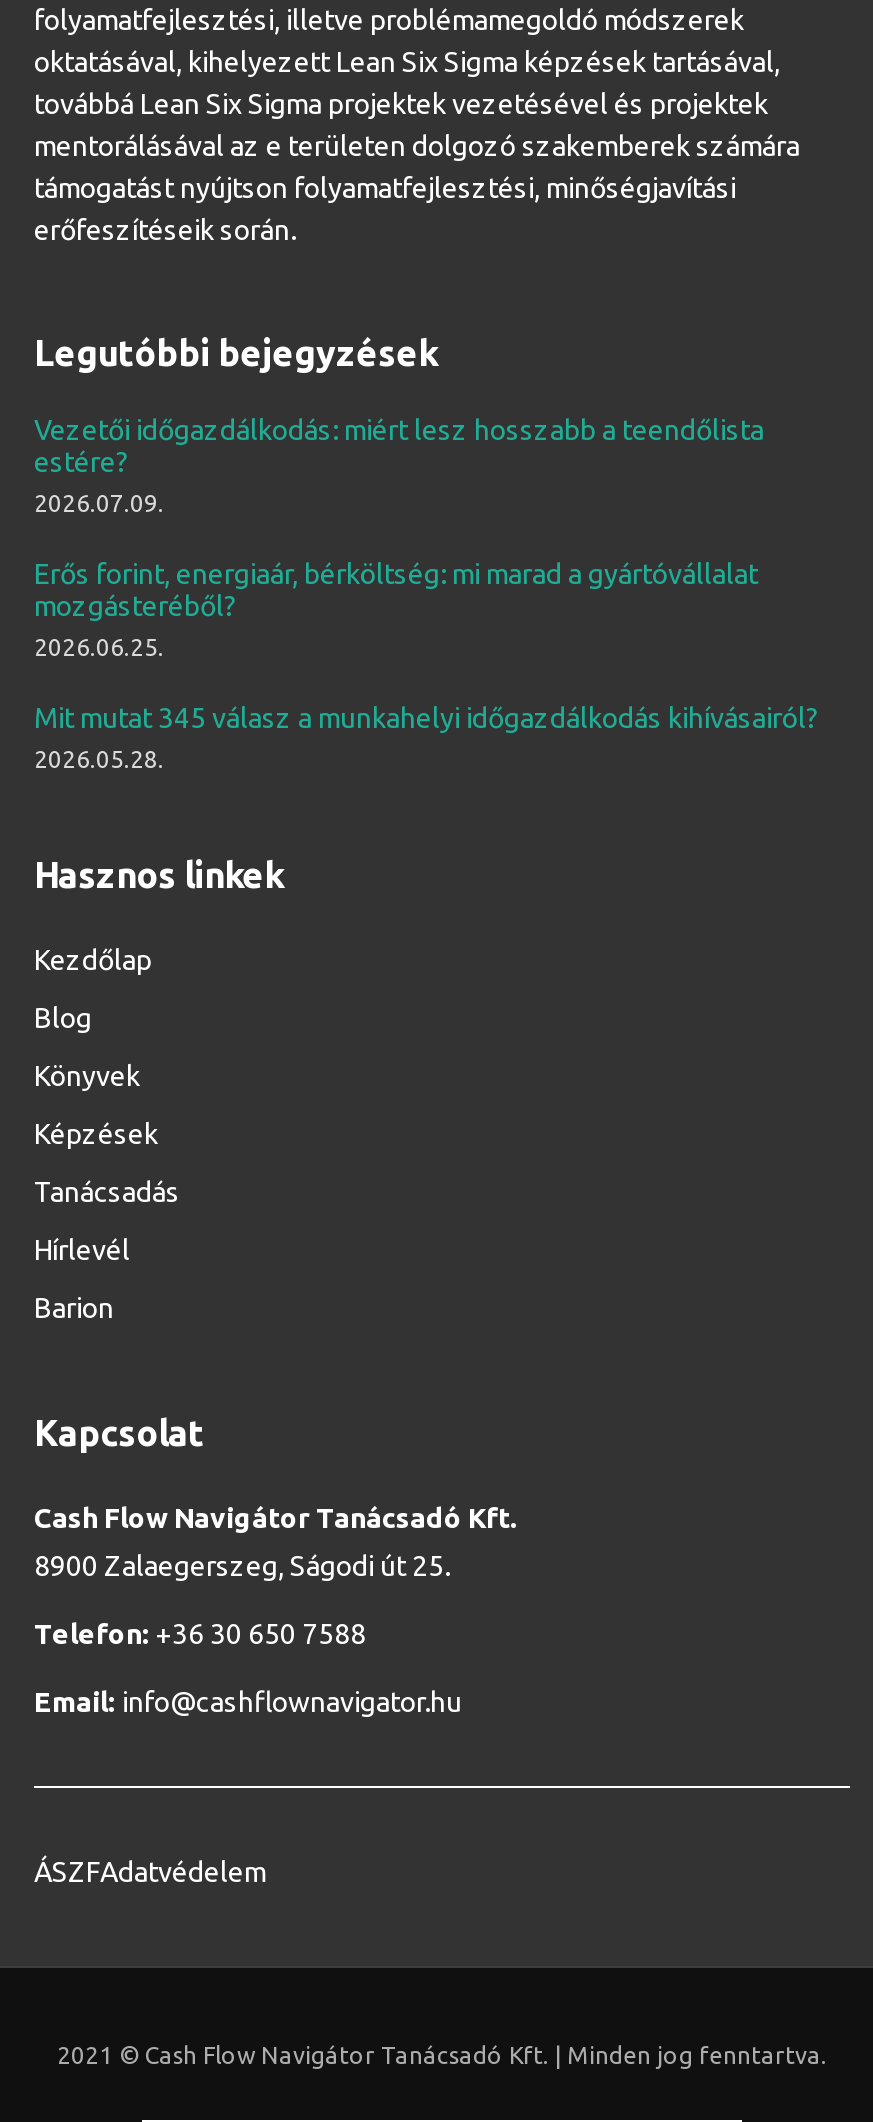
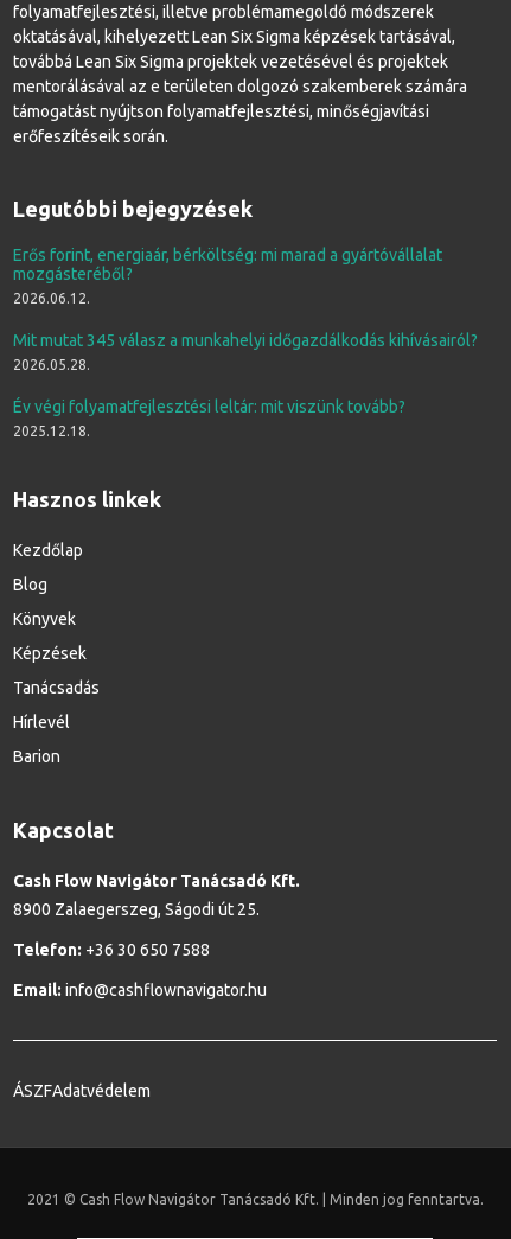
- Vezetői időgazdálkodás: miért lesz hosszabb a teendőlista
- estére?
- 2026.07.09.

moved up: Erős forint, energiaár, bérköltség: mi marad a gyártóvállalat | mozgásteréből?

- 2026.06.25.
+ 2026.06.12.

moved up: Mit mutat 345 válasz a munkahelyi időgazdálkodás kihívásairól? | 2026.05.28.

+ Év végi folyamatfejlesztési leltár: mit viszünk tovább?
+ 2025.12.18.
